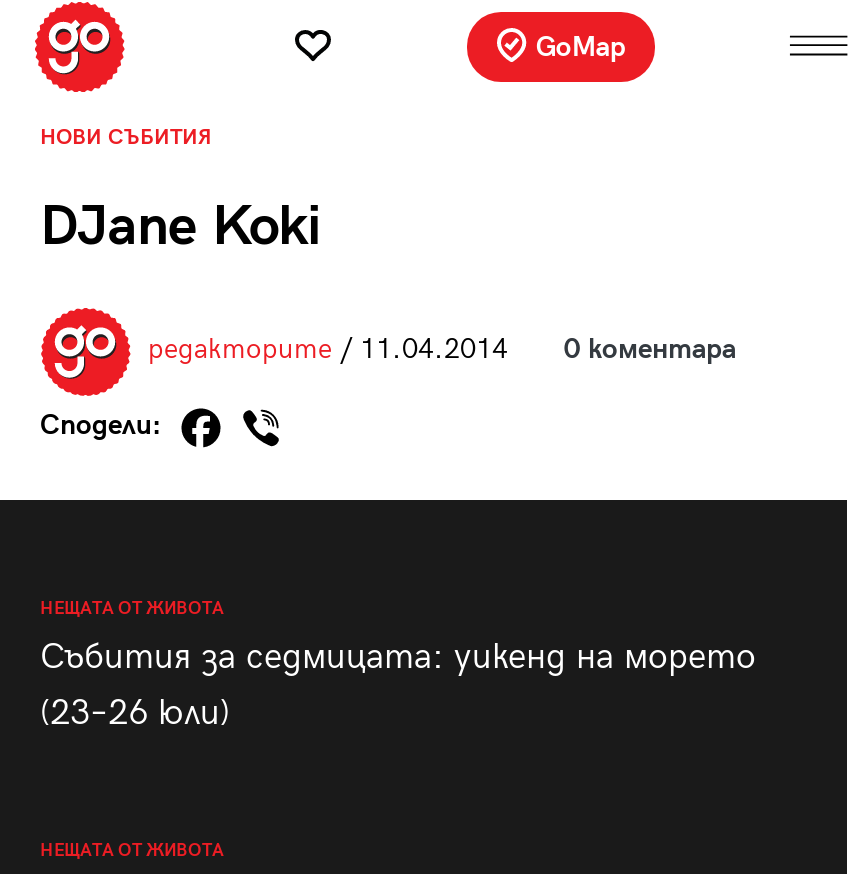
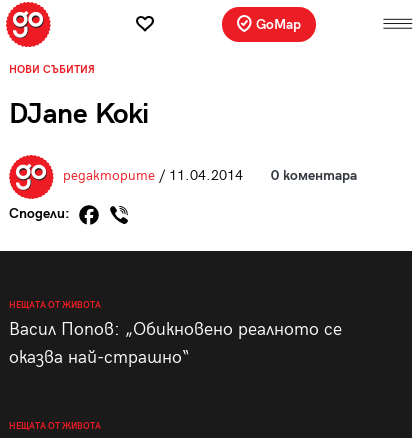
- Събития за седмицата: уикенд на морето
- (23–26 юли)
+ Васил Попов: „Обикновено реалното се
+ оказва най-страшно“
